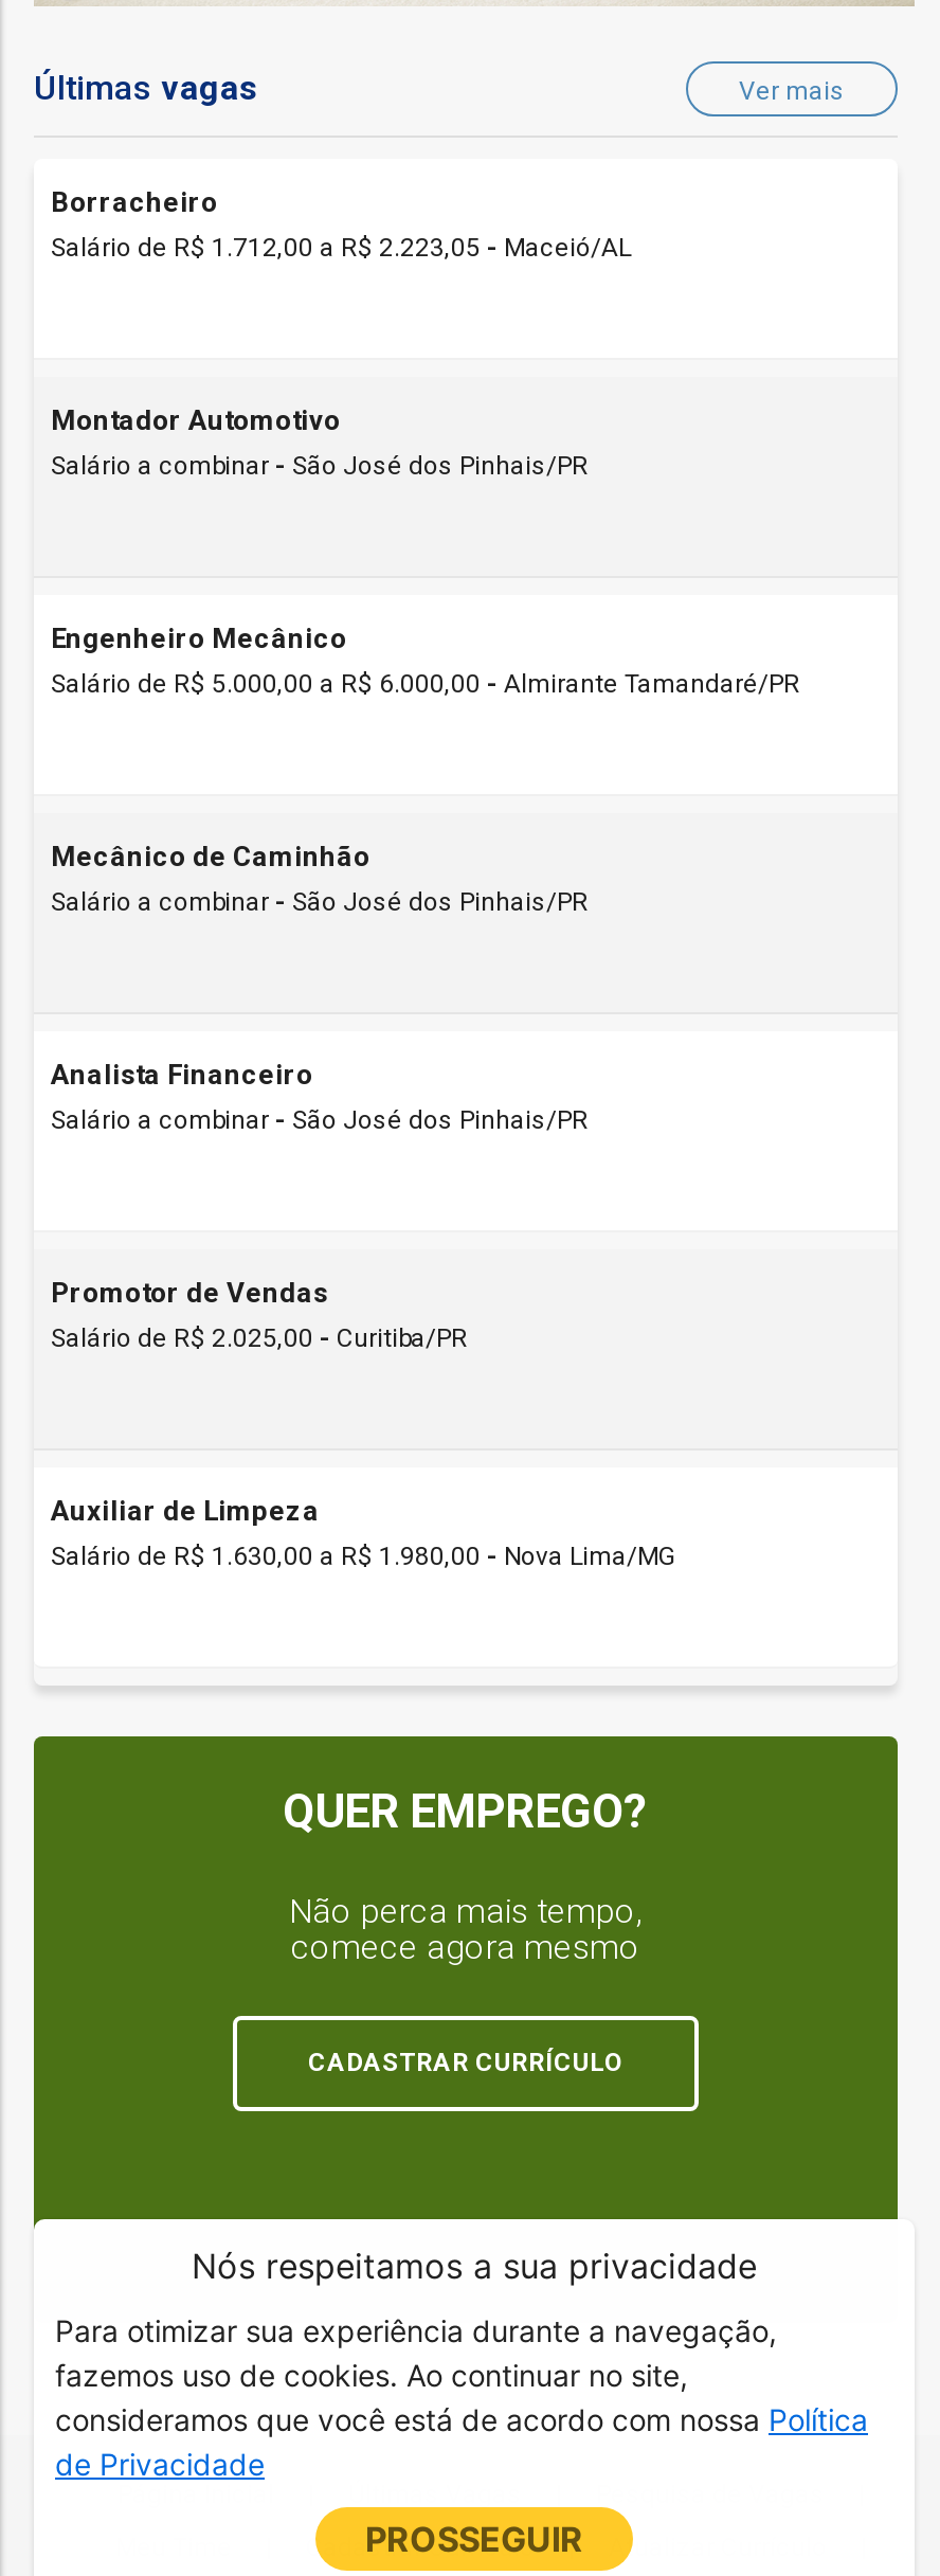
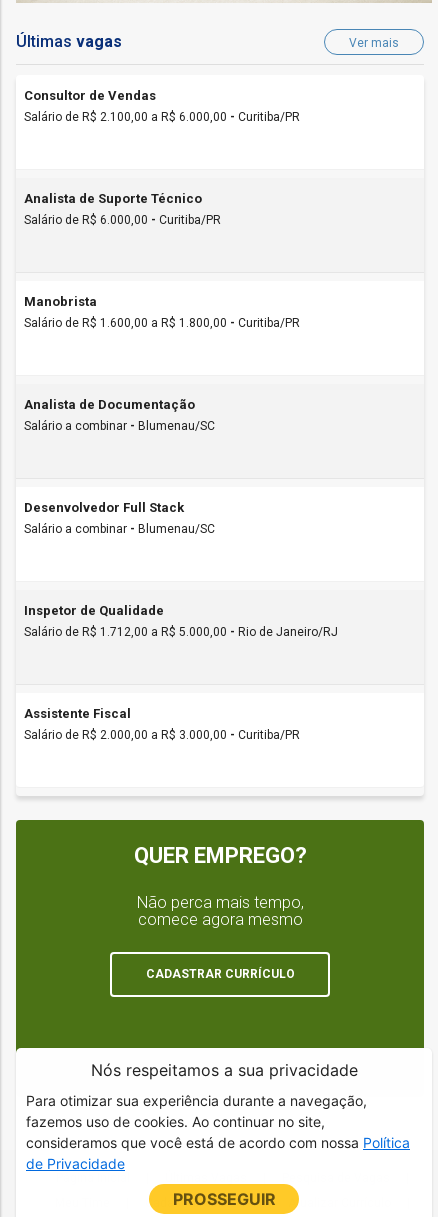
- Borracheiro
+ Consultor de Vendas

- Salário de R$ 1.712,00 a R$ 2.223,05 - Maceió/AL
+ Salário de R$ 2.100,00 a R$ 6.000,00 - Curitiba/PR

- Montador Automotivo
+ Analista de Suporte Técnico

- Salário a combinar - São José dos Pinhais/PR
+ Salário de R$ 6.000,00 - Curitiba/PR

- Engenheiro Mecânico
+ Manobrista

- Salário de R$ 5.000,00 a R$ 6.000,00 - Almirante Tamandaré/PR
+ Salário de R$ 1.600,00 a R$ 1.800,00 - Curitiba/PR

- Mecânico de Caminhão
+ Analista de Documentação

- Salário a combinar - São José dos Pinhais/PR
+ Salário a combinar - Blumenau/SC

- Analista Financeiro
+ Desenvolvedor Full Stack

- Salário a combinar - São José dos Pinhais/PR
+ Salário a combinar - Blumenau/SC

- Promotor de Vendas
+ Inspetor de Qualidade

- Salário de R$ 2.025,00 - Curitiba/PR
+ Salário de R$ 1.712,00 a R$ 5.000,00 - Rio de Janeiro/RJ

- Auxiliar de Limpeza
+ Assistente Fiscal

- Salário de R$ 1.630,00 a R$ 1.980,00 - Nova Lima/MG
+ Salário de R$ 2.000,00 a R$ 3.000,00 - Curitiba/PR
